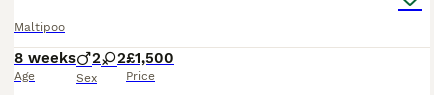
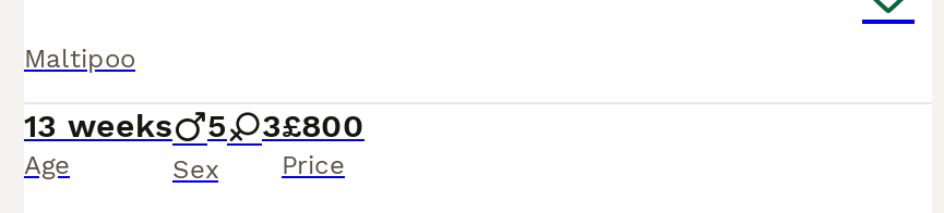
- 8 weeks
+ 13 weeks

- 2
+ 5

- 2
+ 3

- £1,500
+ £800
